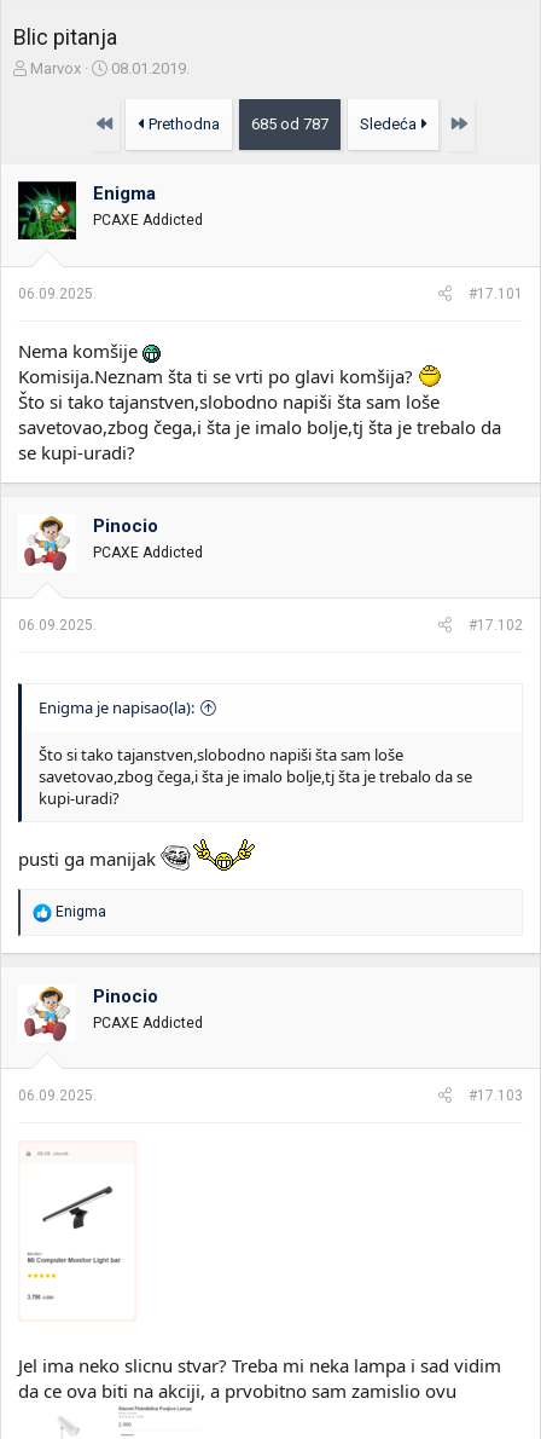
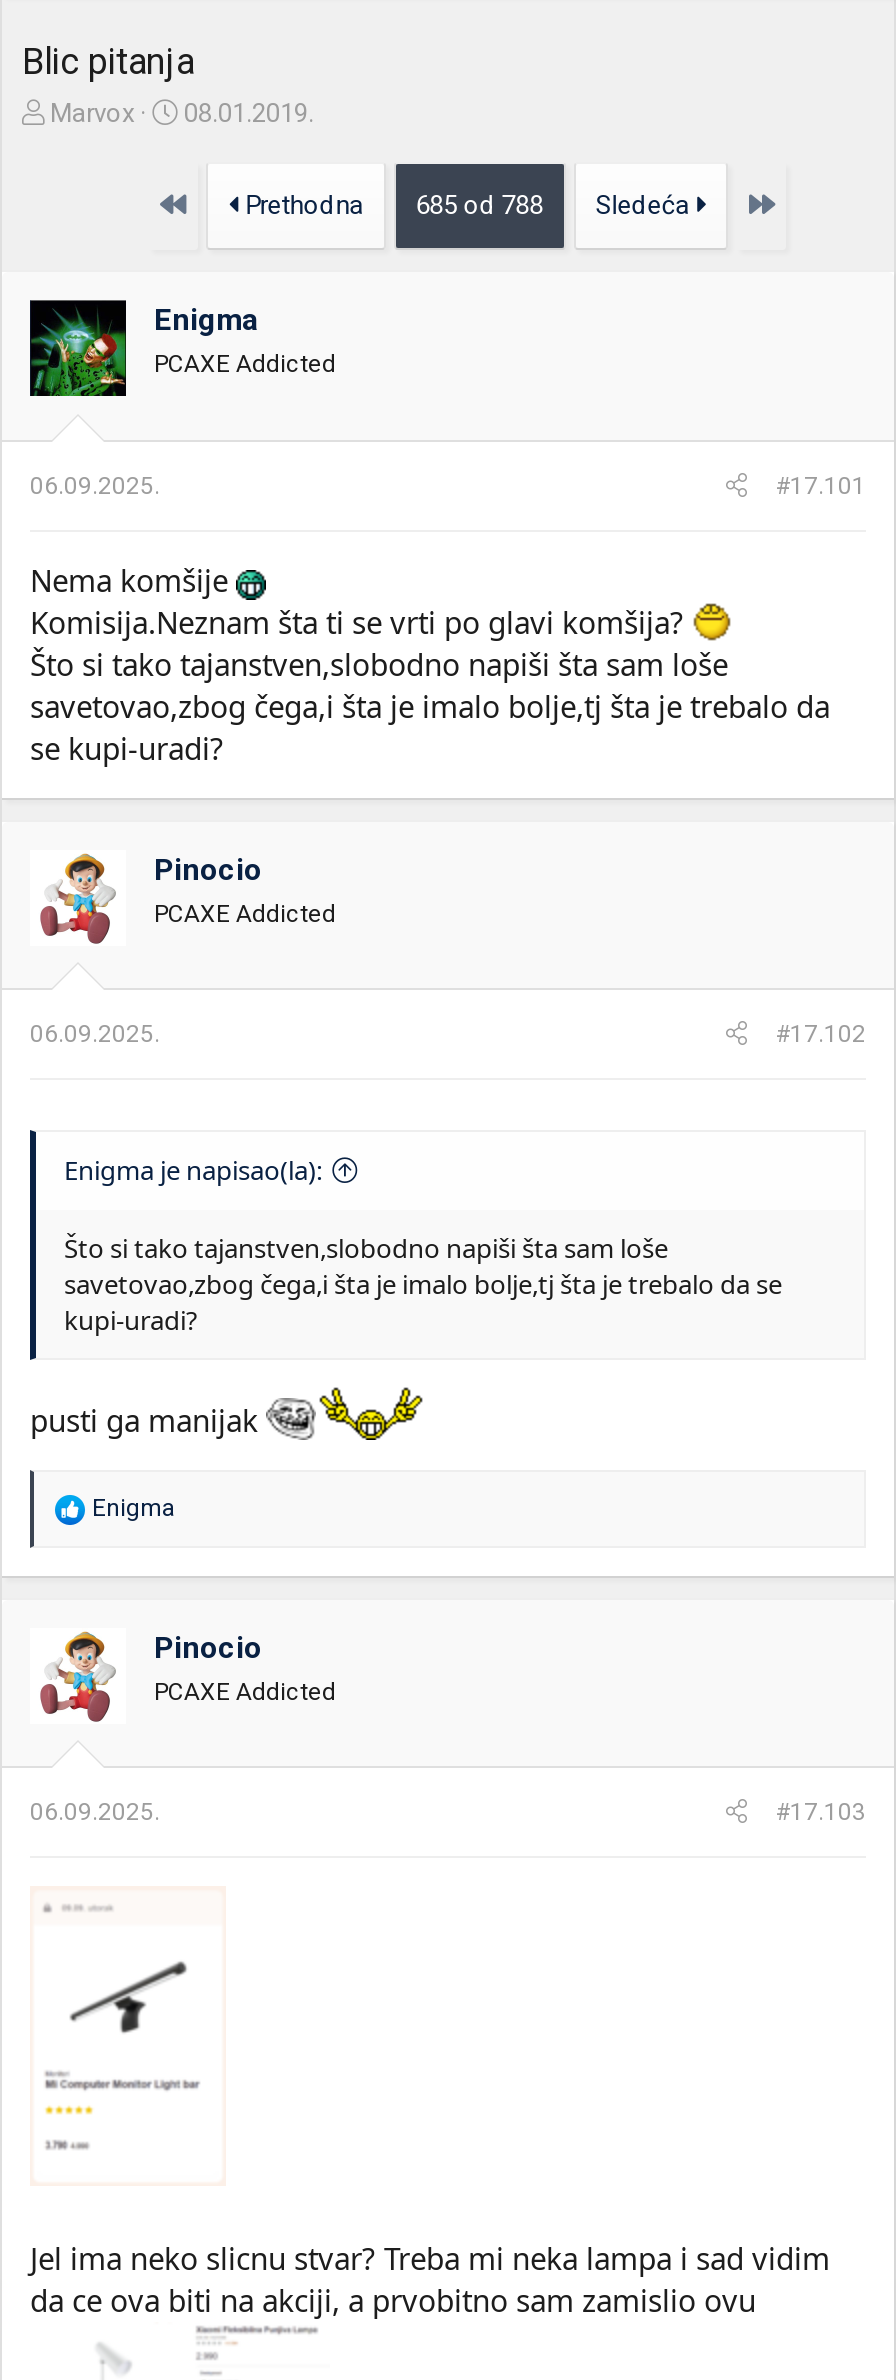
- 685 od 787
+ 685 od 788
